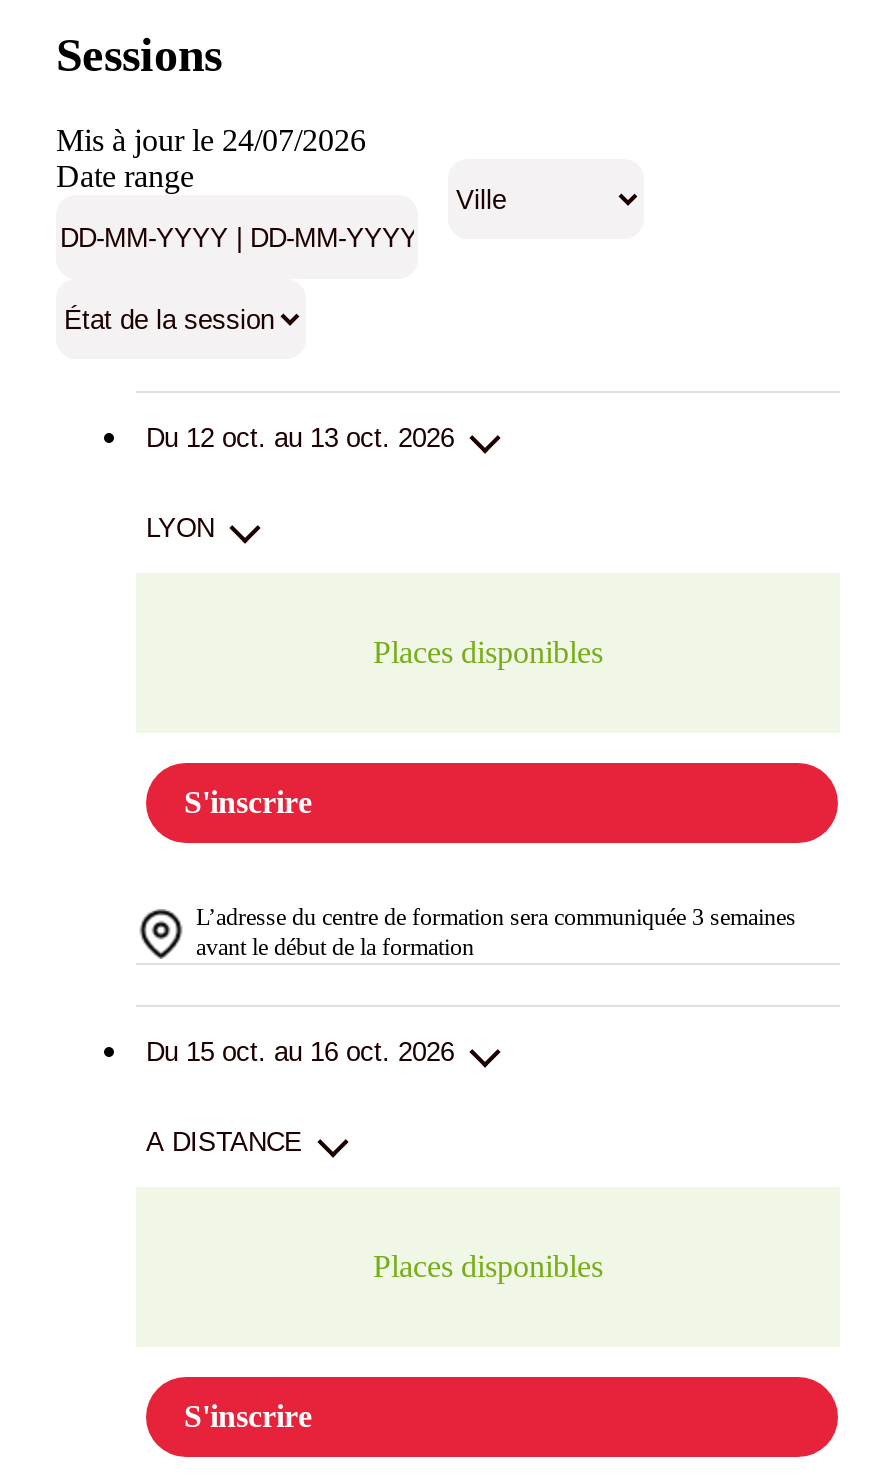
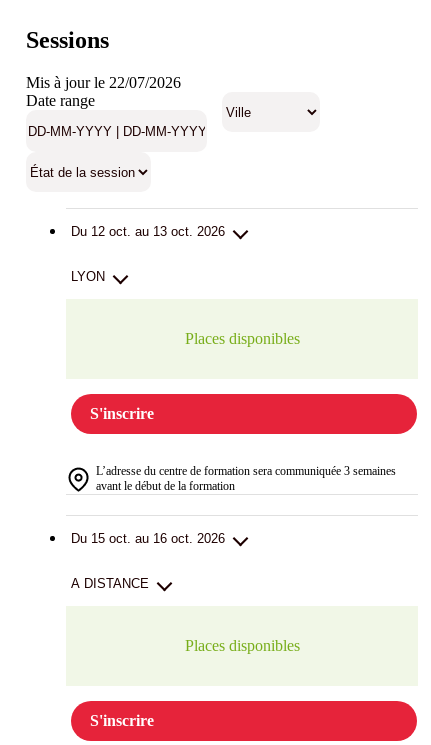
- Mis à jour le 24/07/2026
+ Mis à jour le 22/07/2026
